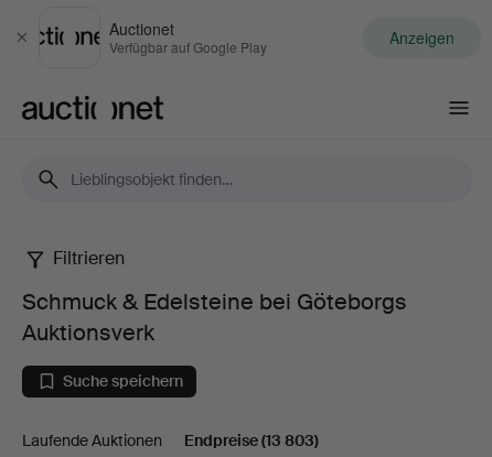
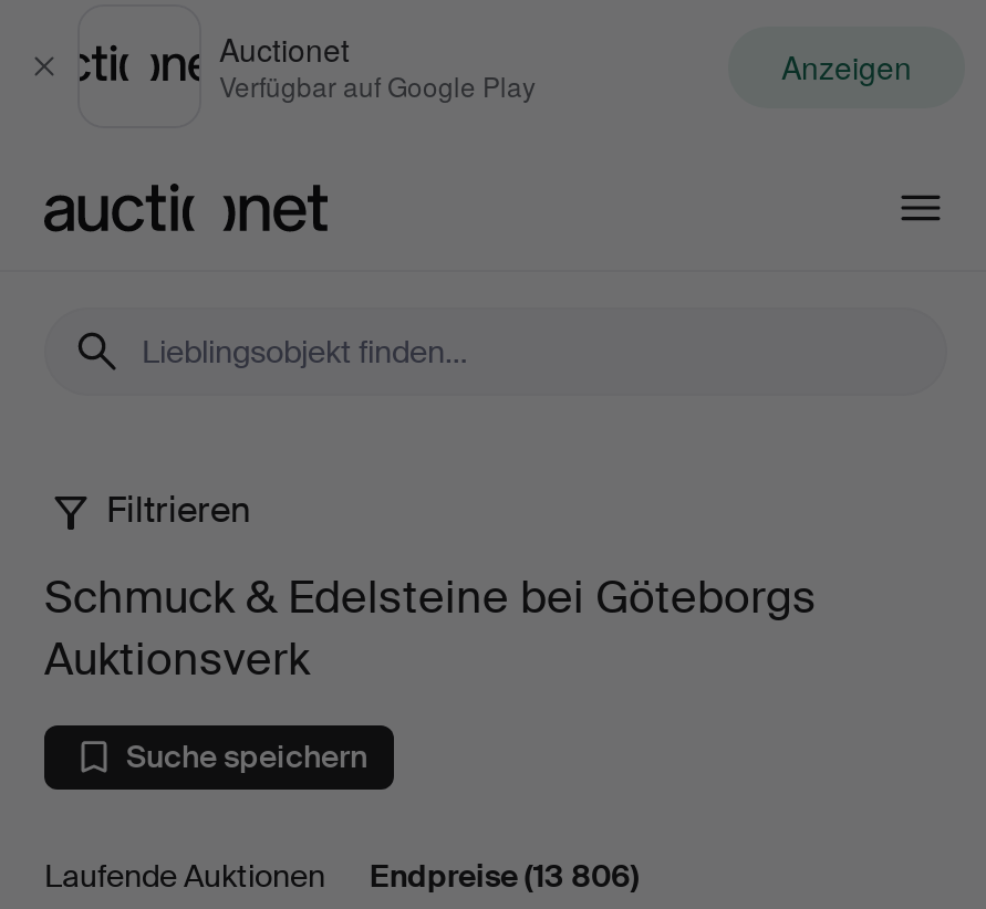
- Endpreise(13 803)
+ Endpreise(13 806)
